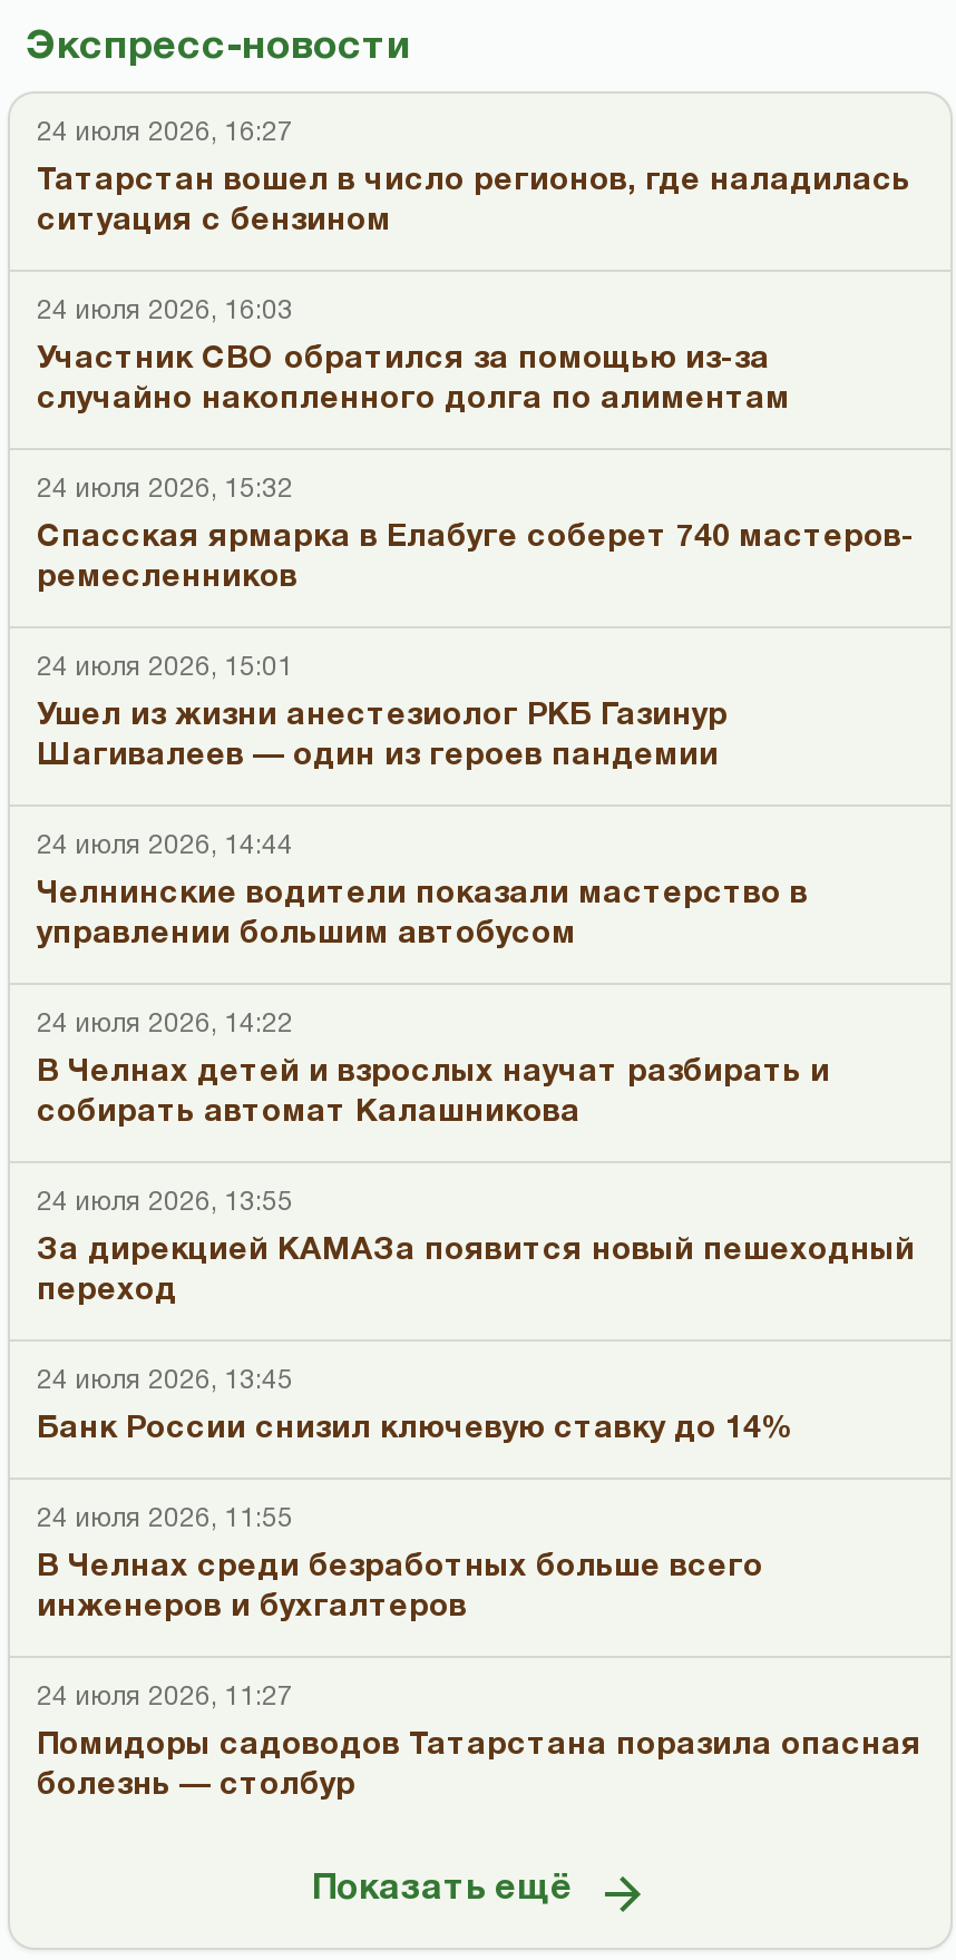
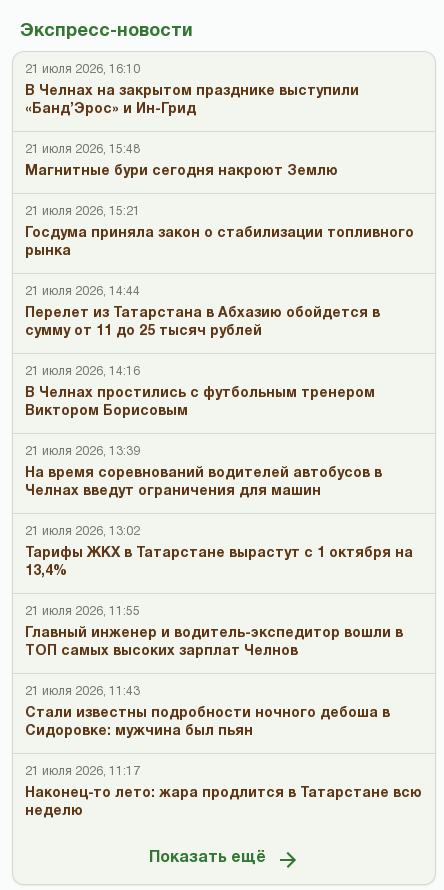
- 24 июля 2026, 16:27
+ 21 июля 2026, 16:10

- Татарстан вошел в число регионов, где наладилась
- ситуация с бензином
+ В Челнах на закрытом празднике выступили
+ «Банд’Эрос» и Ин-Грид

- 24 июля 2026, 16:03
+ 21 июля 2026, 15:48

- Участник СВО обратился за помощью из-за
- случайно накопленного долга по алиментам
+ Магнитные бури сегодня накроют Землю

- 24 июля 2026, 15:32
+ 21 июля 2026, 15:21

- Спасская ярмарка в Елабуге соберет 740 мастеров-
- ремесленников
+ Госдума приняла закон о стабилизации топливного
+ рынка

- 24 июля 2026, 15:01
+ 21 июля 2026, 14:44

- Ушел из жизни анестезиолог РКБ Газинур
- Шагивалеев — один из героев пандемии
+ Перелет из Татарстана в Абхазию обойдется в
+ сумму от 11 до 25 тысяч рублей

- 24 июля 2026, 14:44
+ 21 июля 2026, 14:16

- Челнинские водители показали мастерство в
- управлении большим автобусом
+ В Челнах простились с футбольным тренером
+ Виктором Борисовым

- 24 июля 2026, 14:22
+ 21 июля 2026, 13:39

- В Челнах детей и взрослых научат разбирать и
- собирать автомат Калашникова
+ На время соревнований водителей автобусов в
+ Челнах введут ограничения для машин

- 24 июля 2026, 13:55
+ 21 июля 2026, 13:02

- За дирекцией КАМАЗа появится новый пешеходный
- переход
+ Тарифы ЖКХ в Татарстане вырастут с 1 октября на
+ 13,4%

- 24 июля 2026, 13:45
+ 21 июля 2026, 11:55

- Банк России снизил ключевую ставку до 14%
+ Главный инженер и водитель-экспедитор вошли в
+ ТОП самых высоких зарплат Челнов

- 24 июля 2026, 11:55
+ 21 июля 2026, 11:43

- В Челнах среди безработных больше всего
- инженеров и бухгалтеров
+ Стали известны подробности ночного дебоша в
+ Сидоровке: мужчина был пьян

- 24 июля 2026, 11:27
+ 21 июля 2026, 11:17

- Помидоры садоводов Татарстана поразила опасная
- болезнь — столбур
+ Наконец-то лето: жара продлится в Татарстане всю
+ неделю
